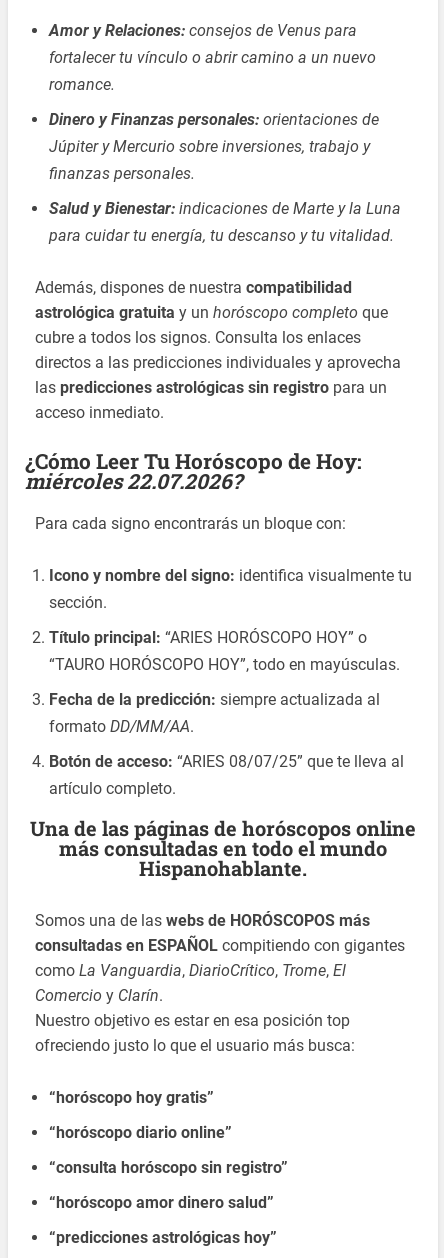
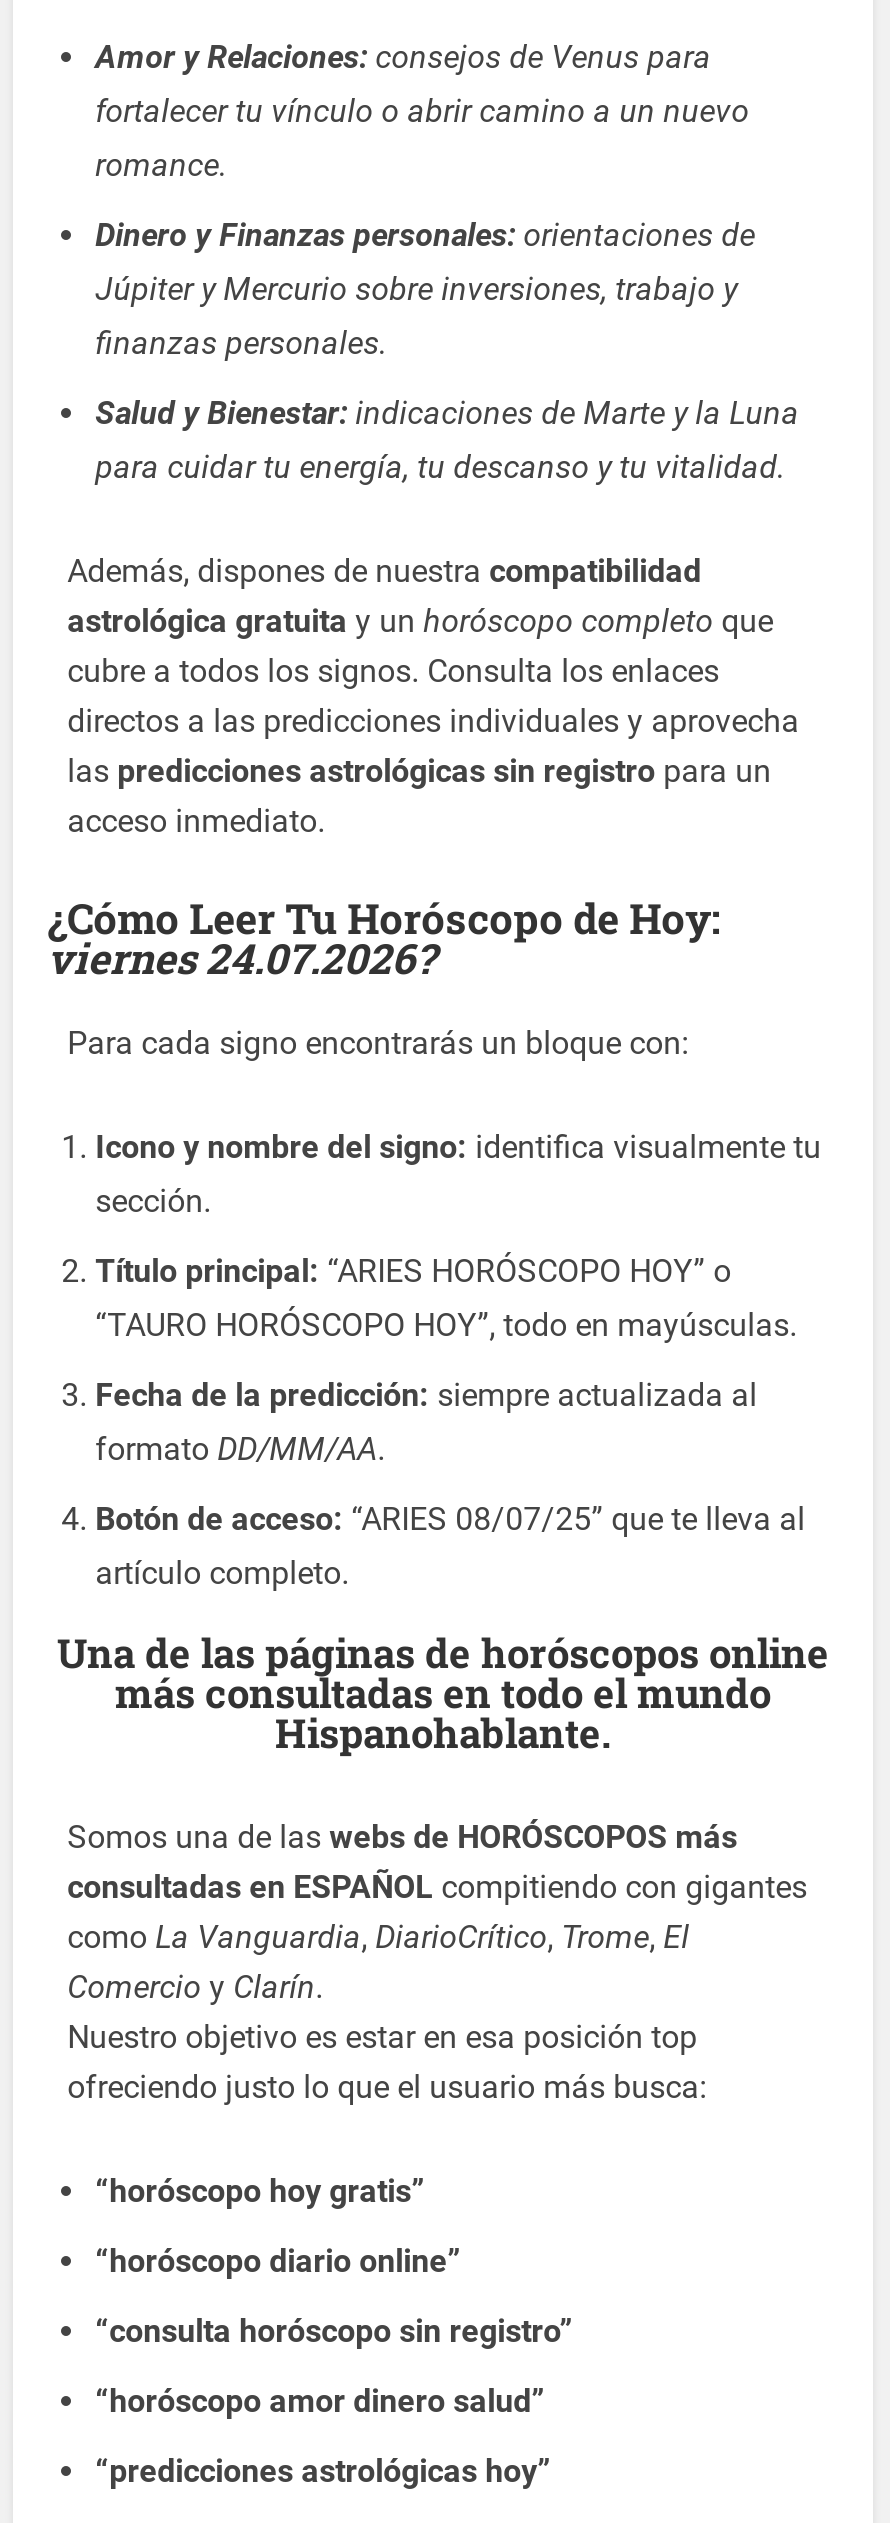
- miércoles 22.07.2026?
+ viernes 24.07.2026?
